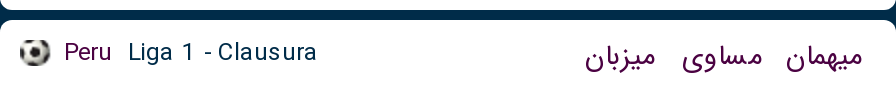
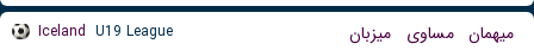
- Peru Liga 1 - Clausura
+ Iceland U19 League
